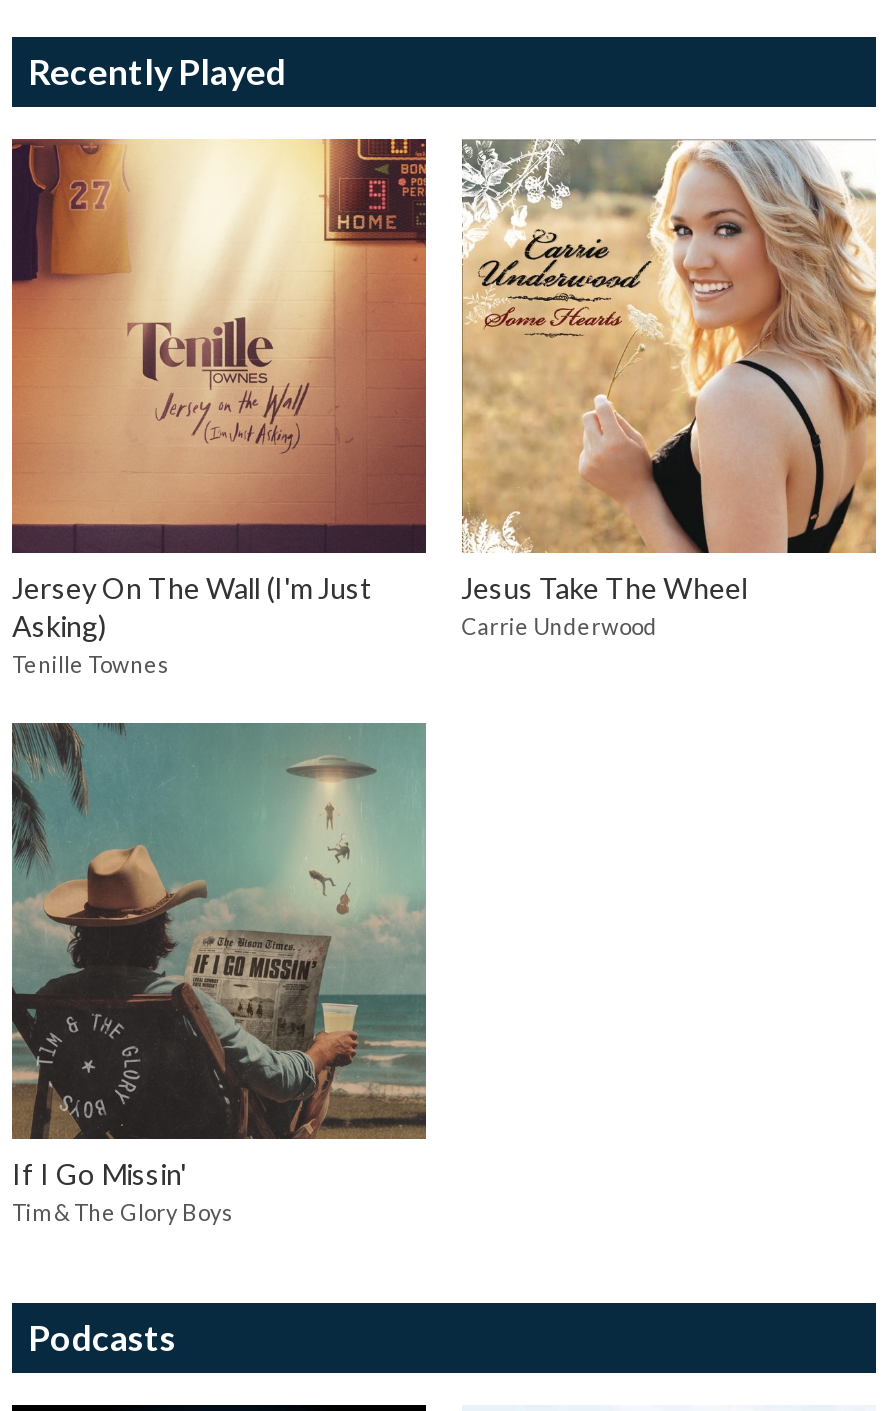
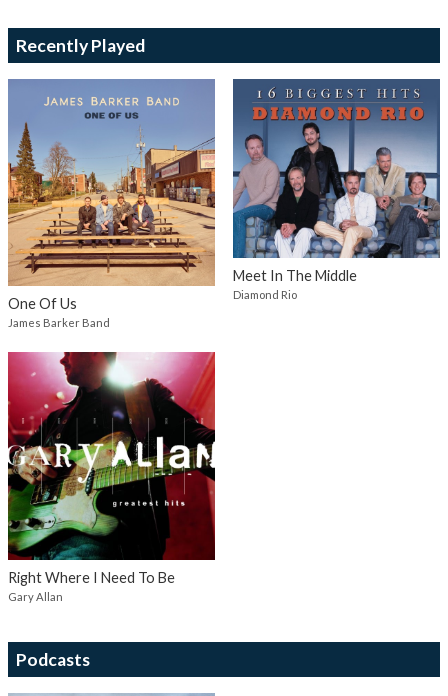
- [image]
- Jersey On The Wall (I'm Just
- Asking)
- Tenille Townes
+ [image]
+ One Of Us
+ James Barker Band

- [image]
- Jesus Take The Wheel
- Carrie Underwood
+ [image]
+ Meet In The Middle
+ Diamond Rio

- [image]
- If I Go Missin'
- Tim & The Glory Boys
+ [image]
+ Right Where I Need To Be
+ Gary Allan
